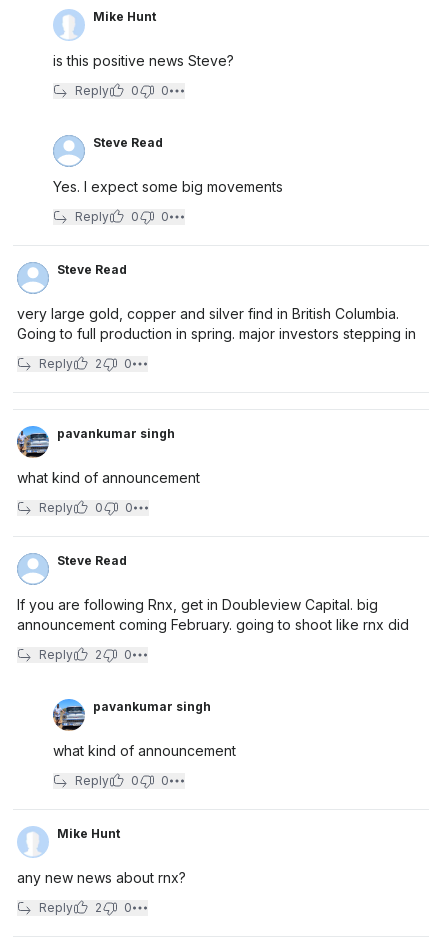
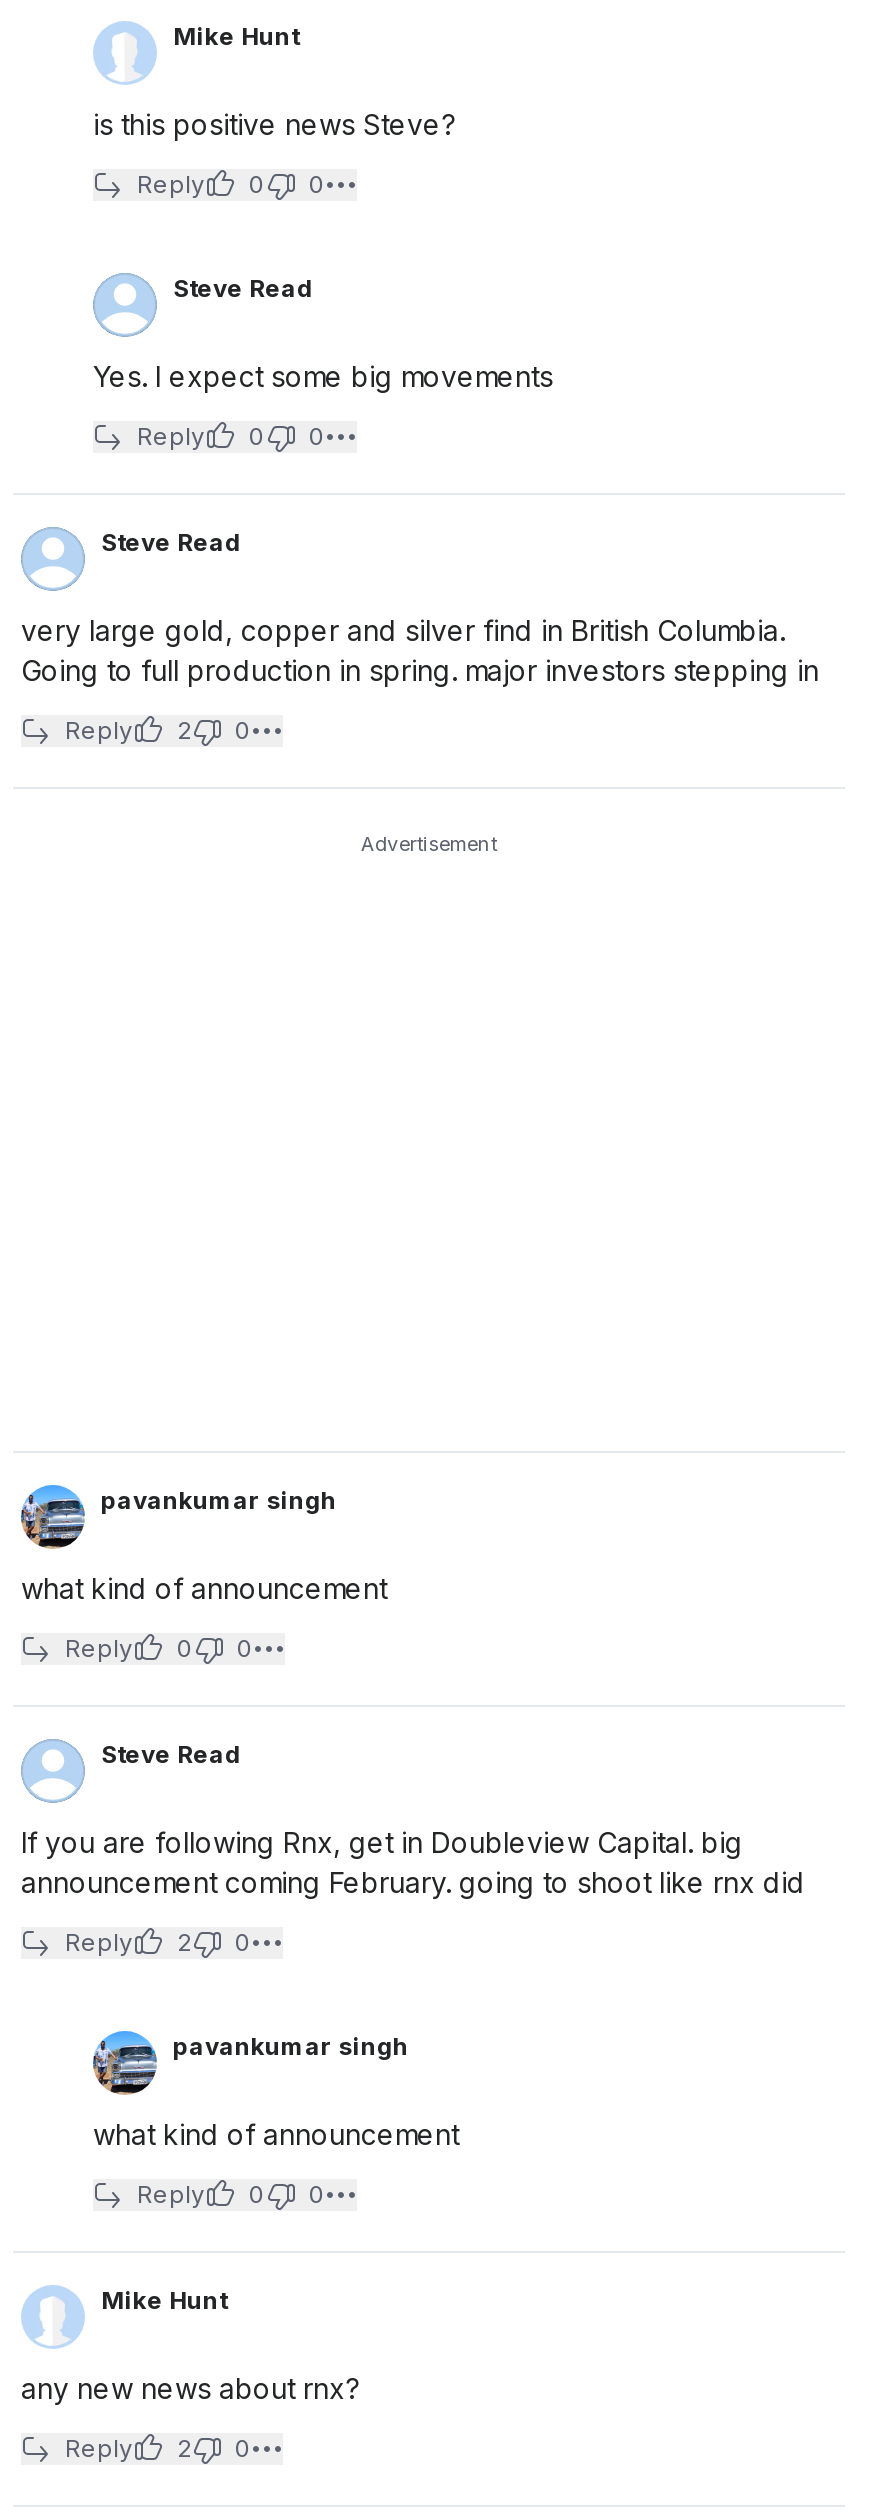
+ Advertisement
